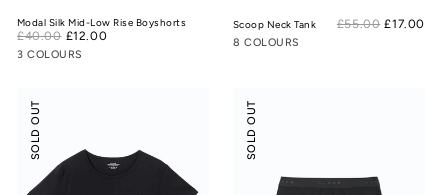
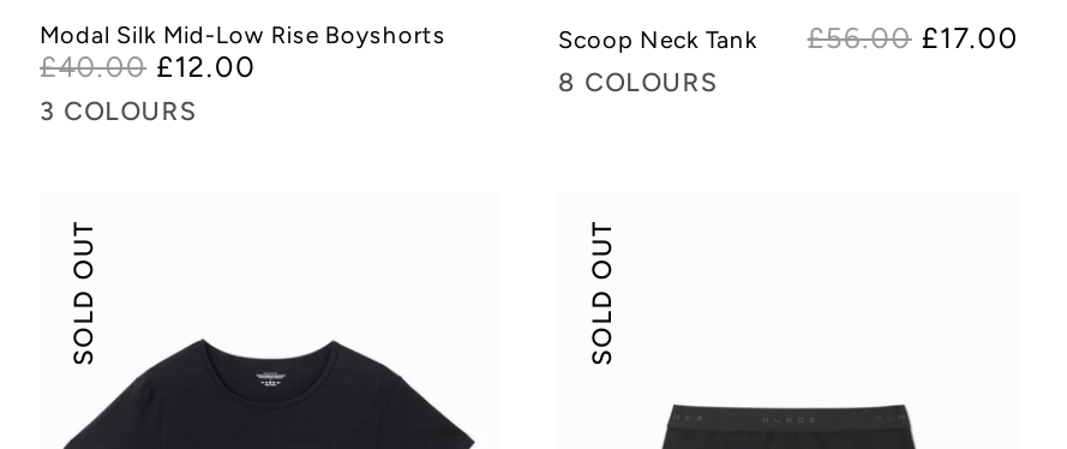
- £55.00
+ £56.00
